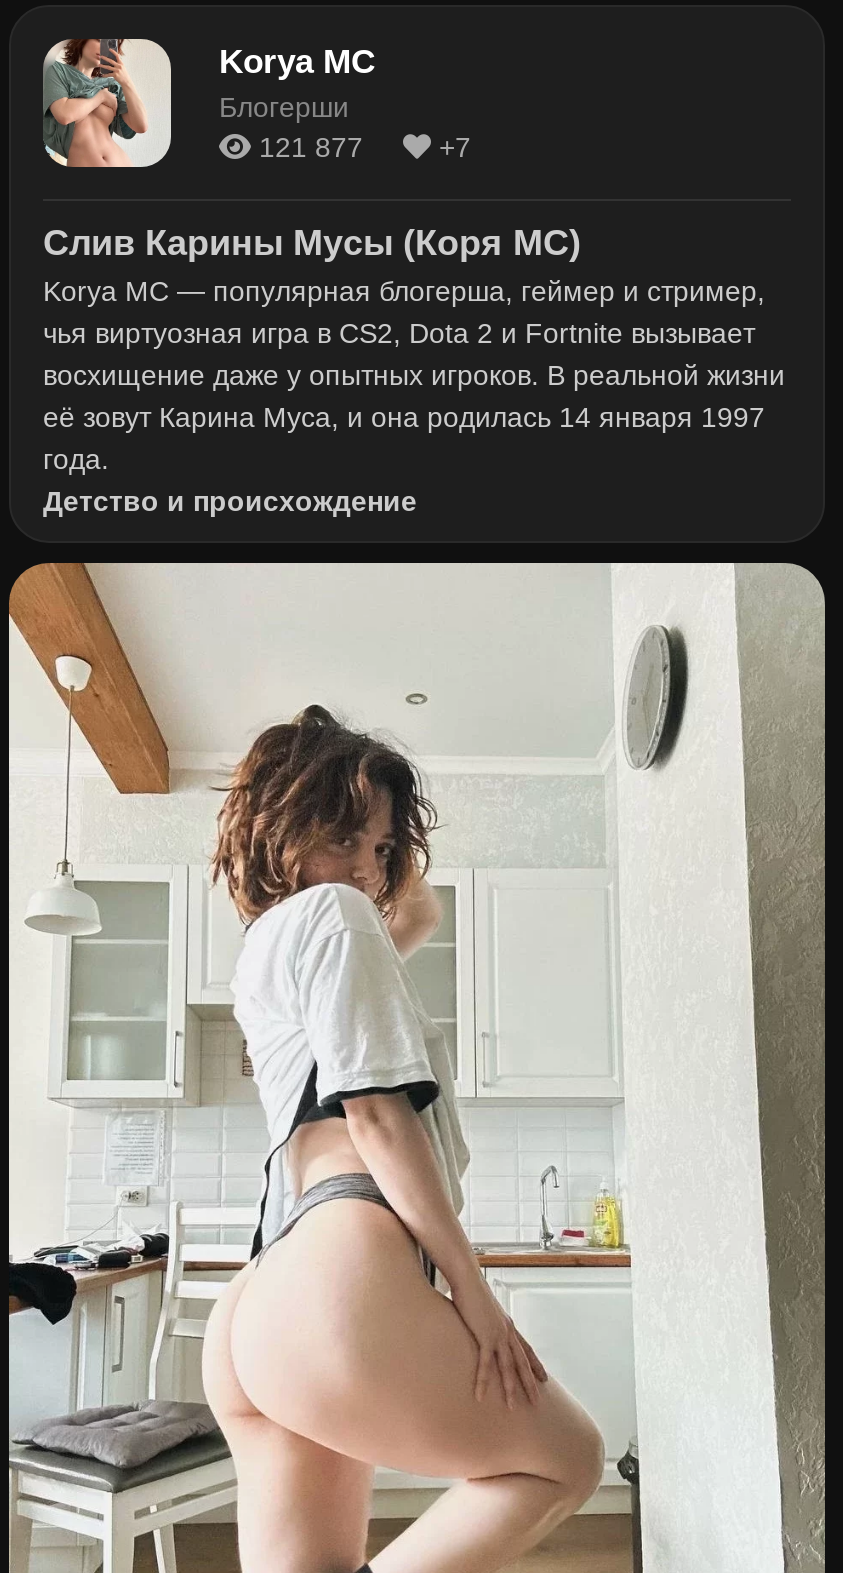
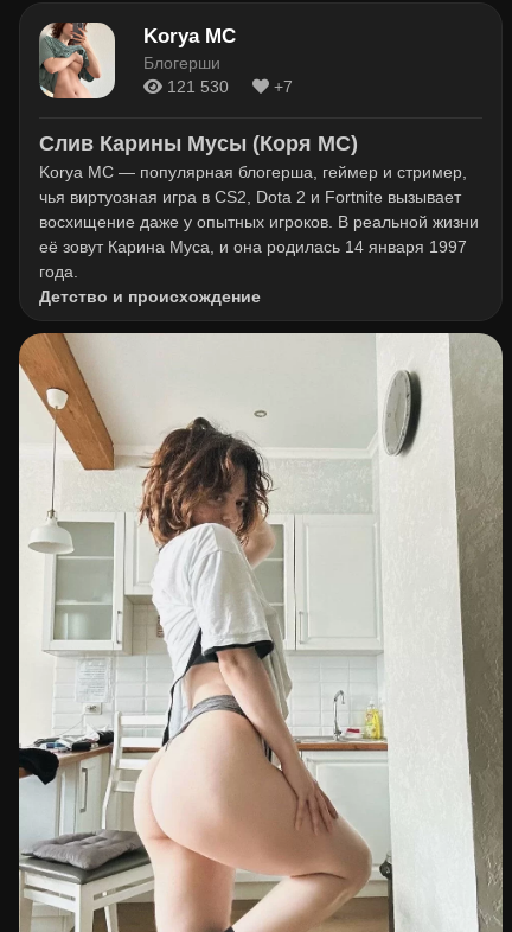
- 121 877
+ 121 530
